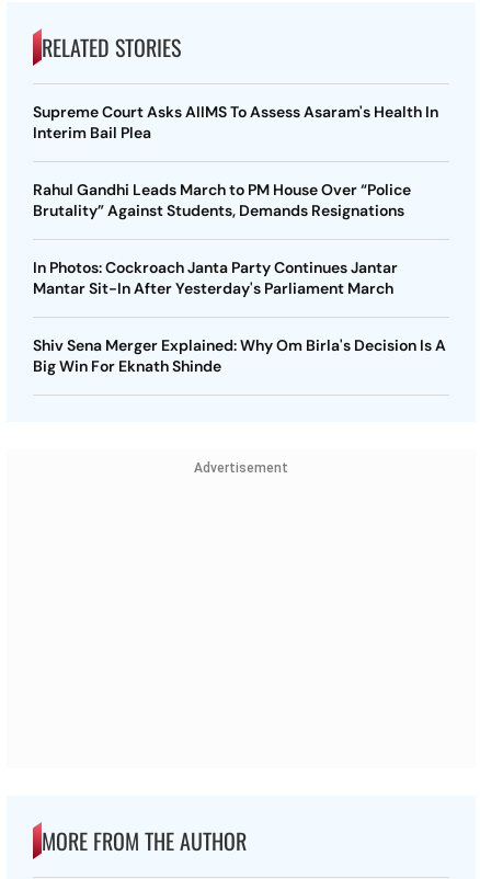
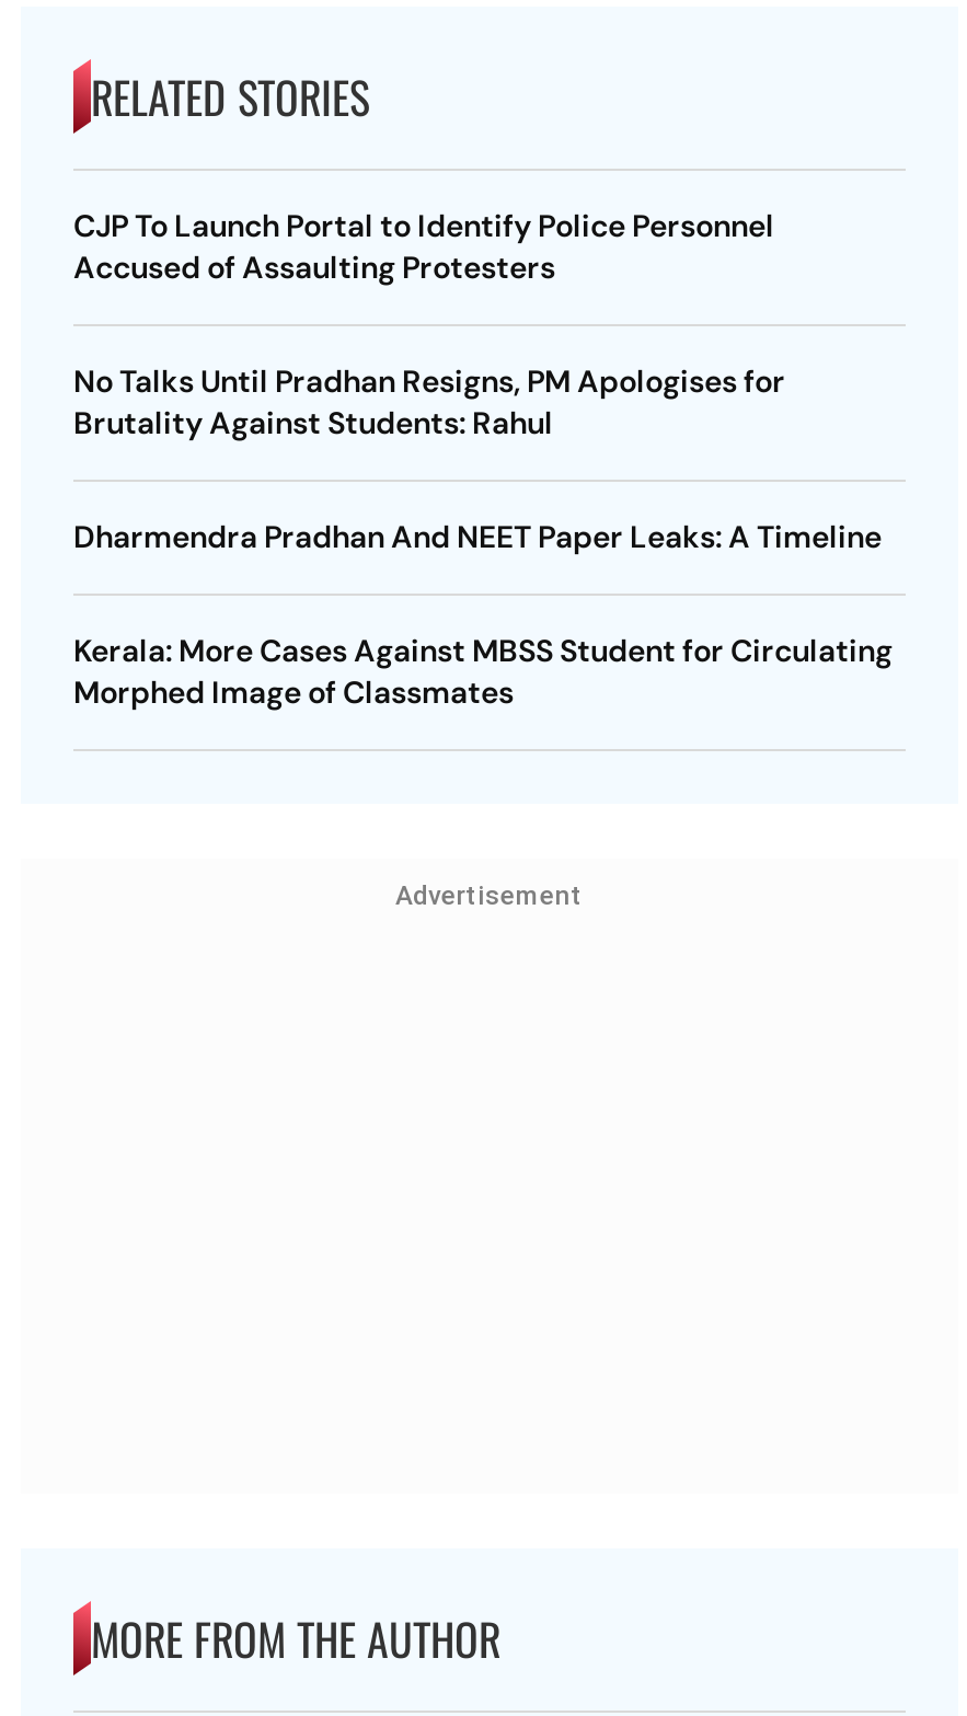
- Supreme Court Asks AIIMS To Assess Asaram's Health In
- Interim Bail Plea
+ CJP To Launch Portal to Identify Police Personnel
+ Accused of Assaulting Protesters

- Rahul Gandhi Leads March to PM House Over “Police
- Brutality” Against Students, Demands Resignations
+ No Talks Until Pradhan Resigns, PM Apologises for
+ Brutality Against Students: Rahul

- In Photos: Cockroach Janta Party Continues Jantar
- Mantar Sit-In After Yesterday's Parliament March
+ Dharmendra Pradhan And NEET Paper Leaks: A Timeline

- Shiv Sena Merger Explained: Why Om Birla's Decision Is A
- Big Win For Eknath Shinde
+ Kerala: More Cases Against MBSS Student for Circulating
+ Morphed Image of Classmates
